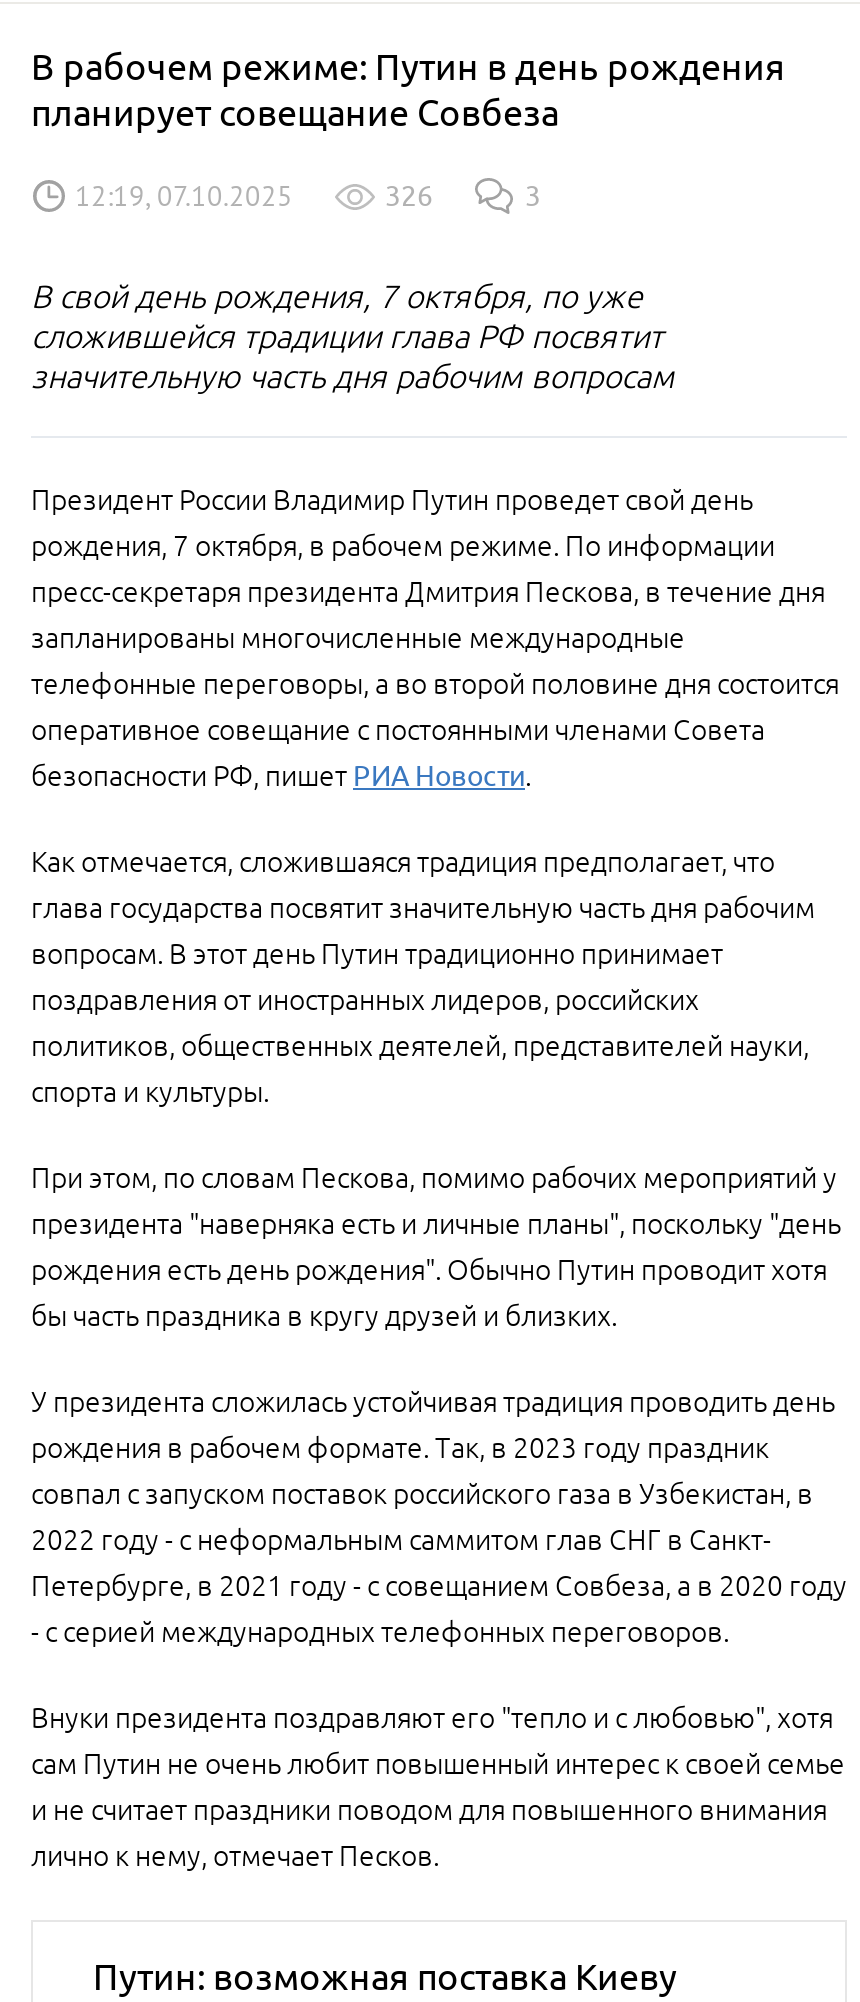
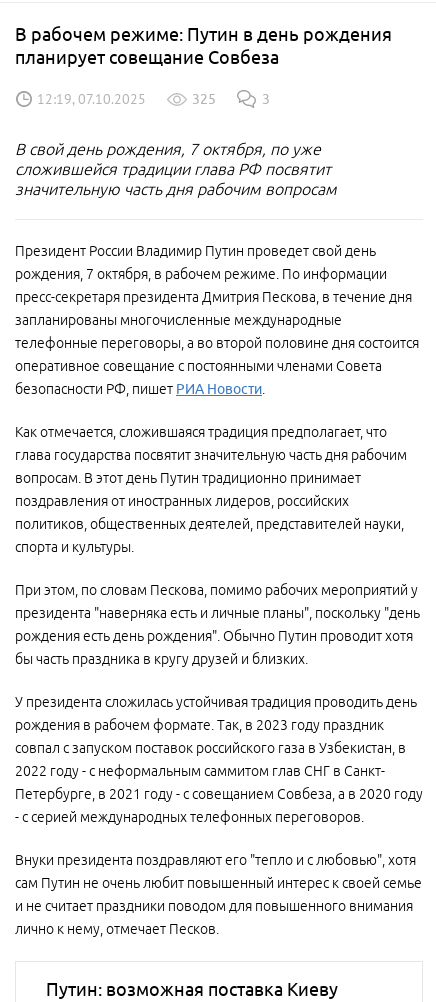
- 326
+ 325
